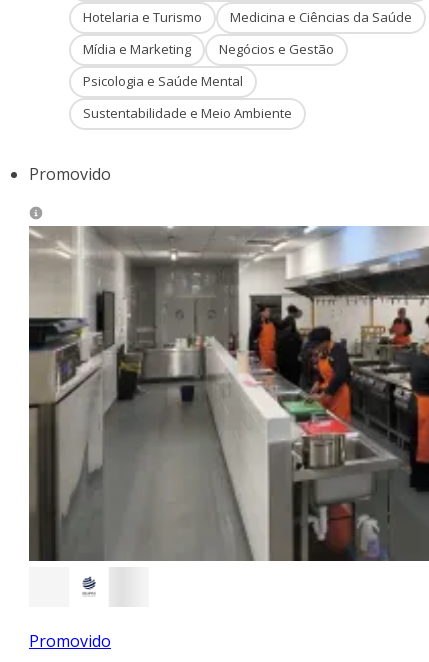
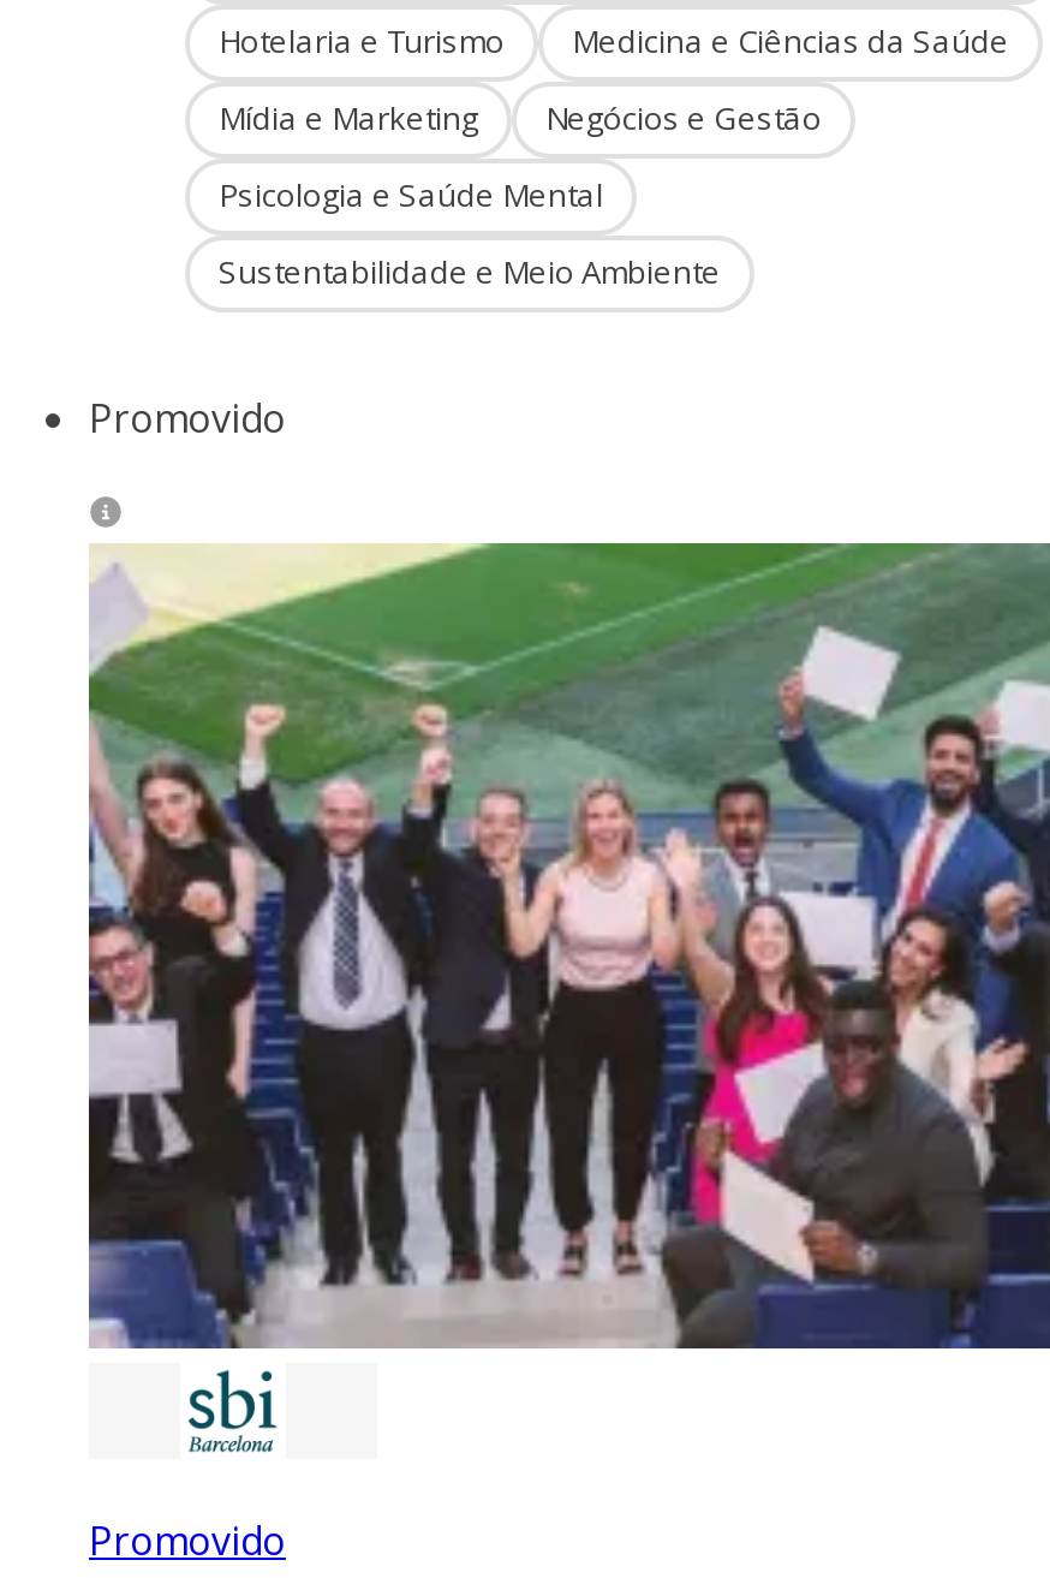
- [image]
+ [image]

- [image]
+ [image]
